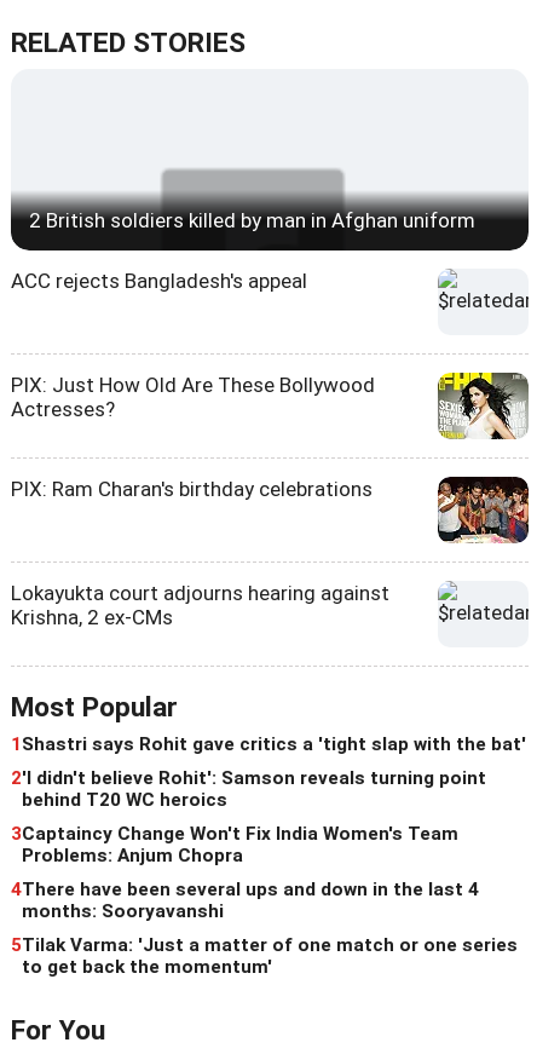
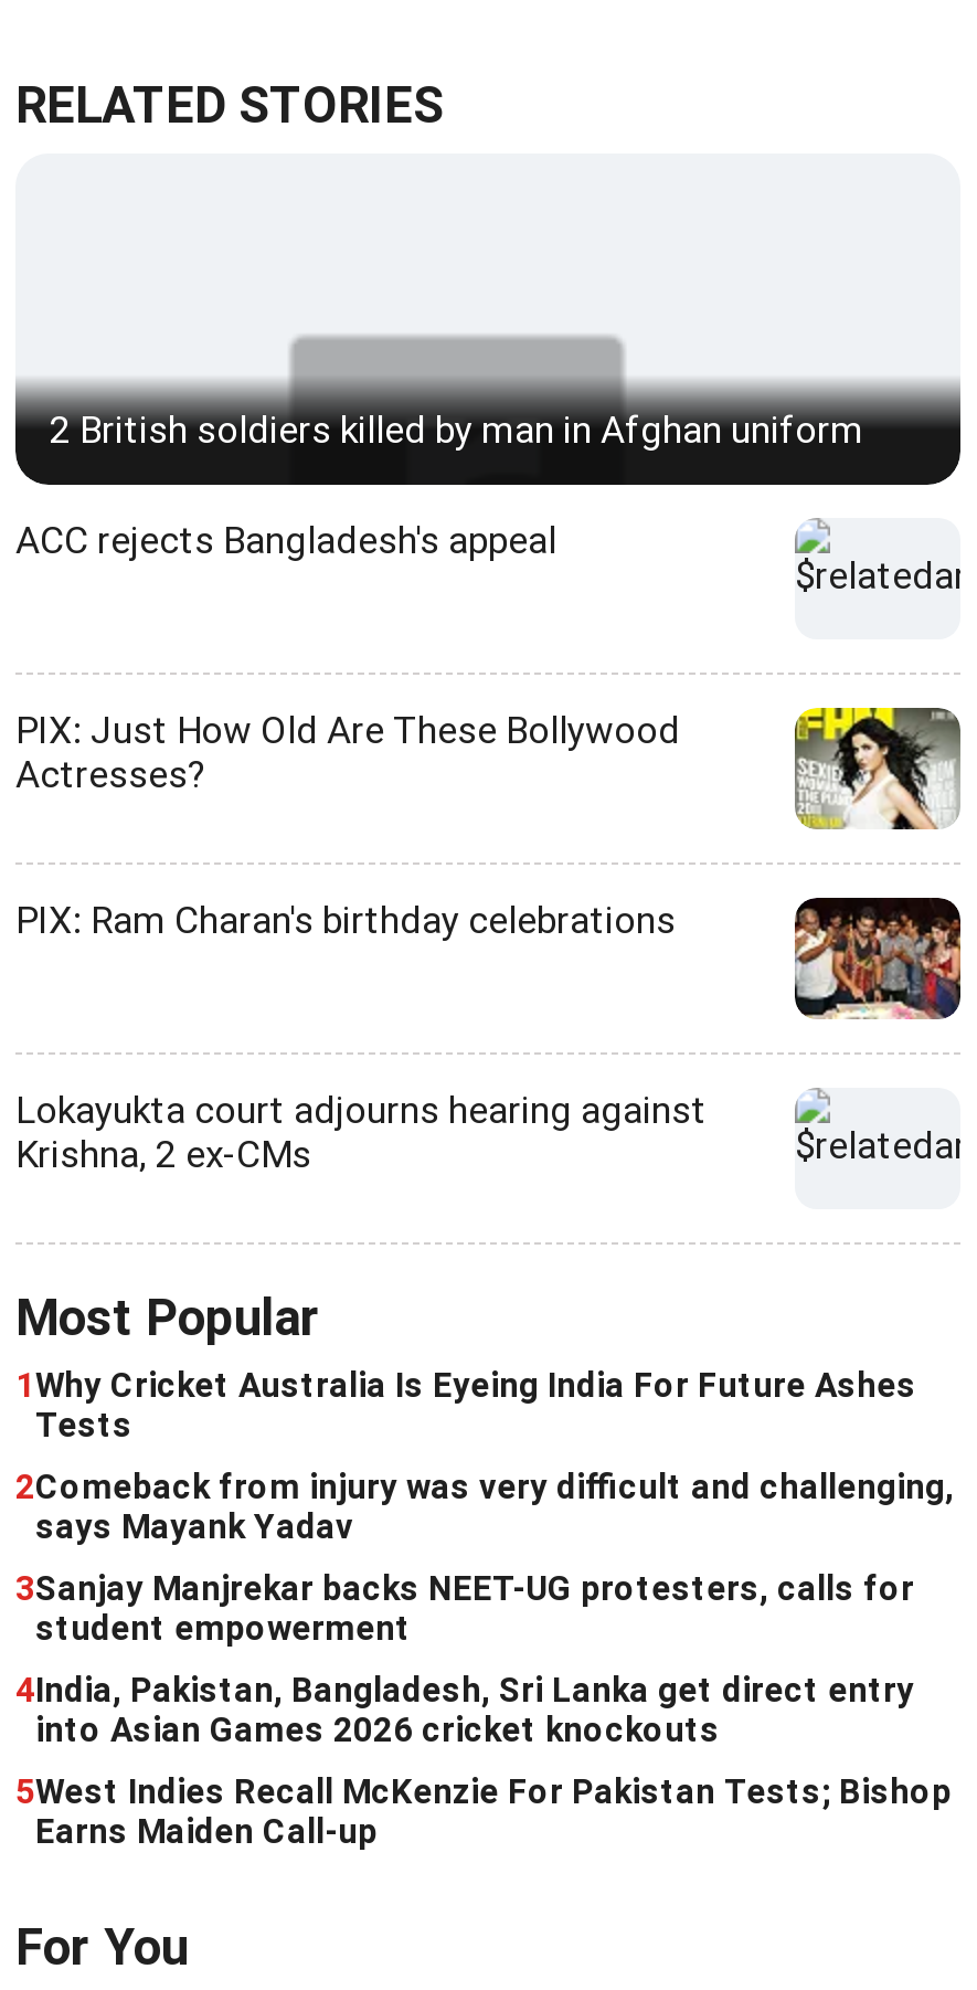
- 1 Shastri says Rohit gave critics a 'tight slap with the bat'
+ 1Why Cricket Australia Is Eyeing India For Future Ashes
+ Tests

- 2'I didn't believe Rohit': Samson reveals turning point
- behind T20 WC heroics
+ 2Comeback from injury was very difficult and challenging,
+ says Mayank Yadav

- 3Captaincy Change Won't Fix India Women's Team
- Problems: Anjum Chopra
+ 3Sanjay Manjrekar backs NEET-UG protesters, calls for
+ student empowerment

- 4There have been several ups and down in the last 4
- months: Sooryavanshi
+ 4India, Pakistan, Bangladesh, Sri Lanka get direct entry
+ into Asian Games 2026 cricket knockouts

- 5Tilak Varma: 'Just a matter of one match or one series
- to get back the momentum'
+ 5West Indies Recall McKenzie For Pakistan Tests; Bishop
+ Earns Maiden Call-up
